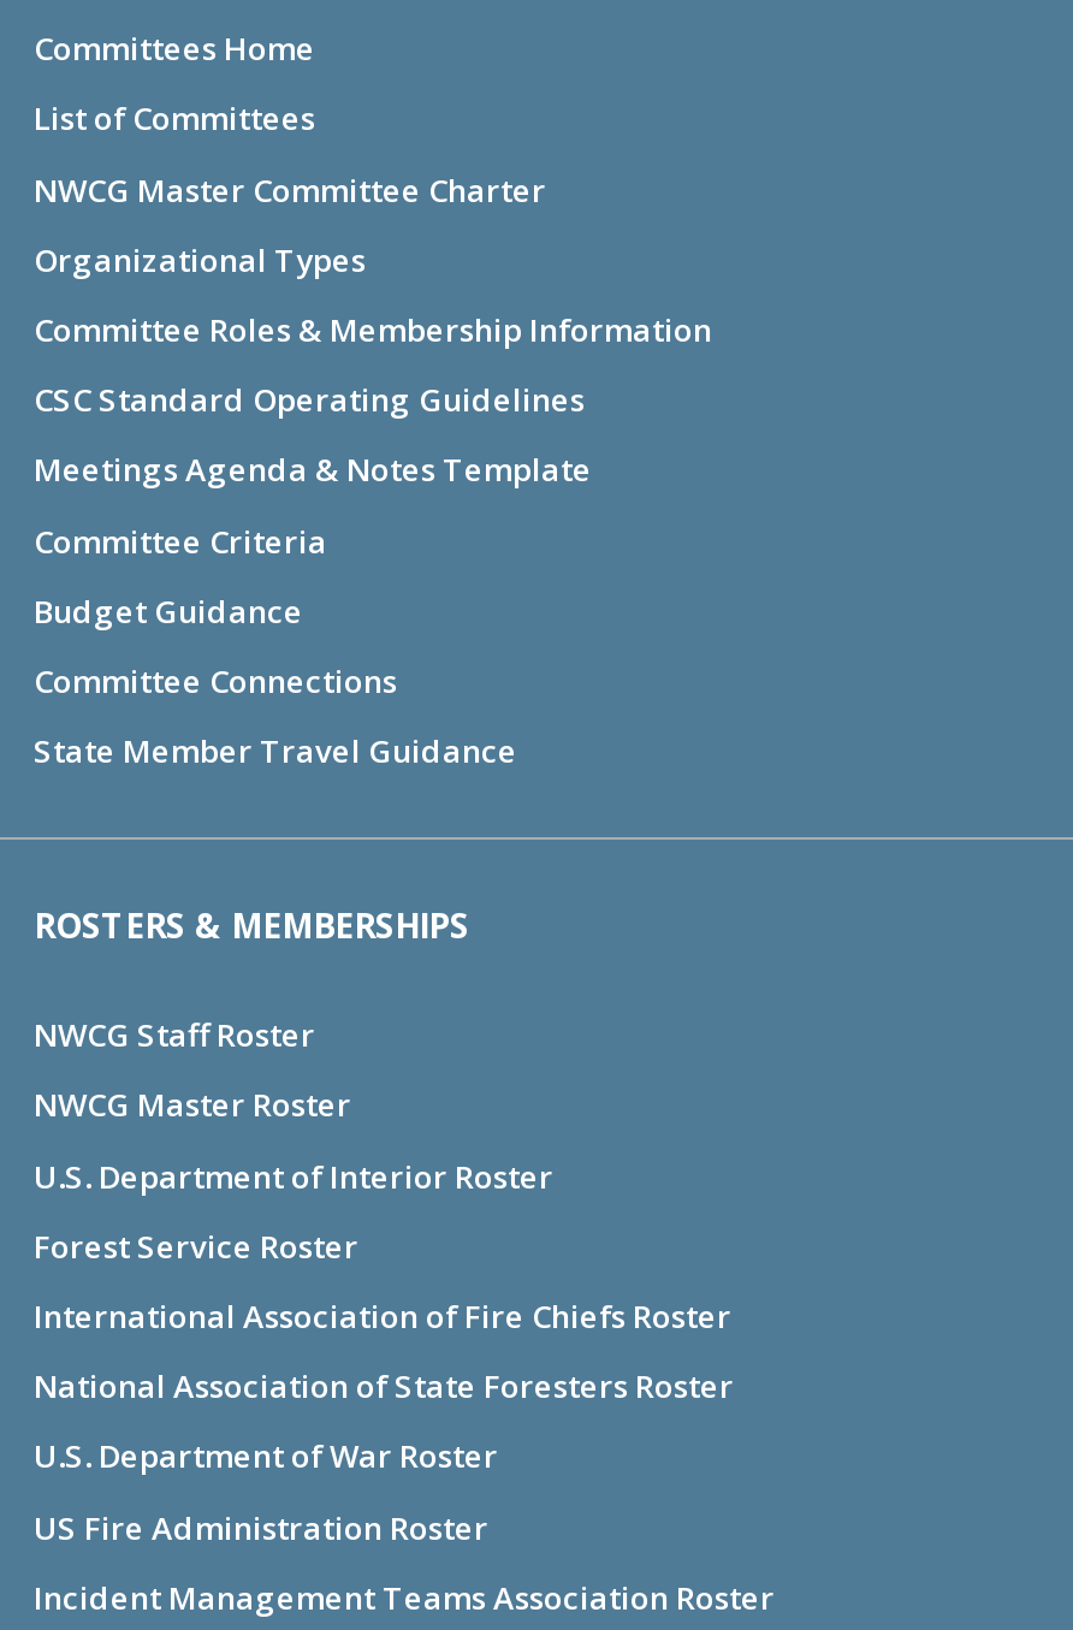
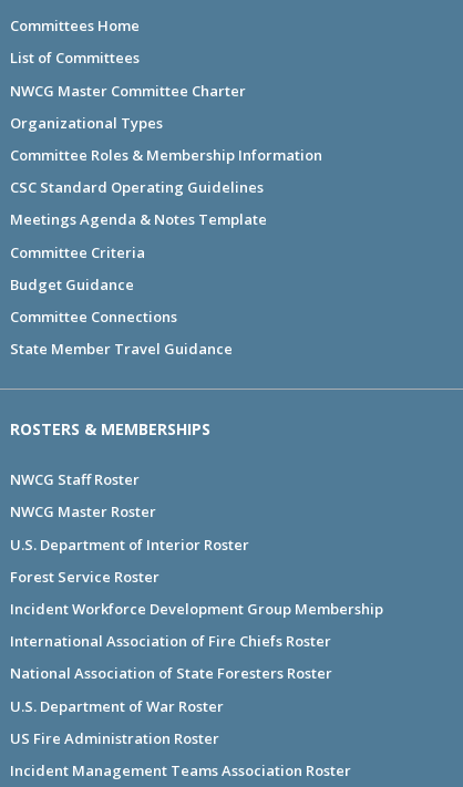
+ Incident Workforce Development Group Membership
